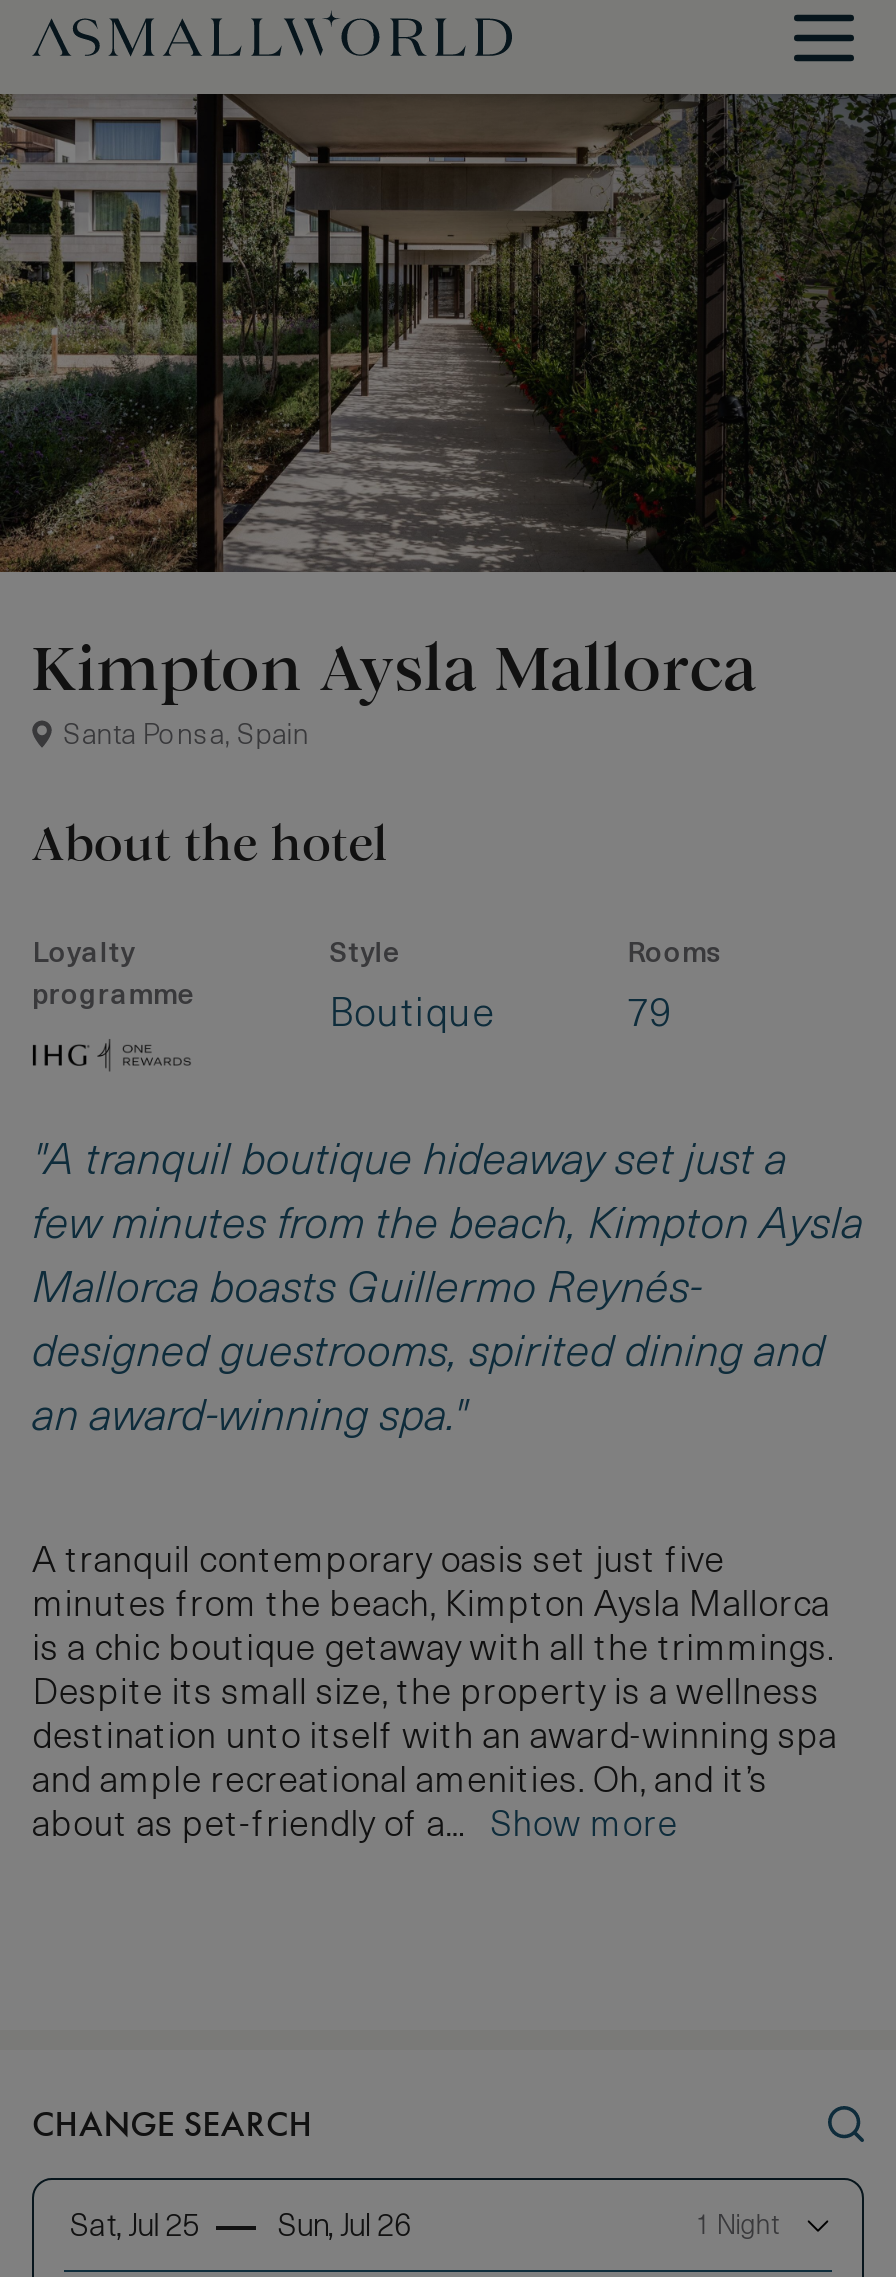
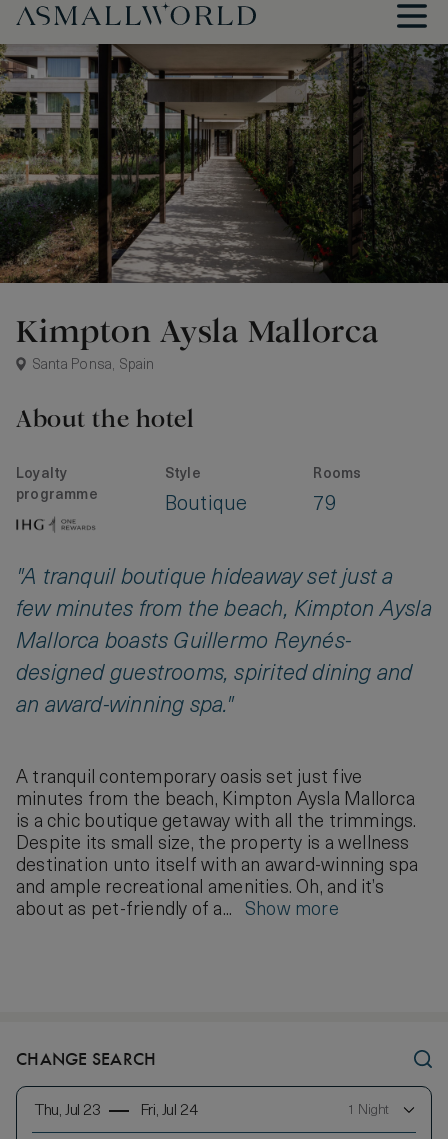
- Sat, Jul 25
+ Thu, Jul 23

- Sun, Jul 26
+ Fri, Jul 24
